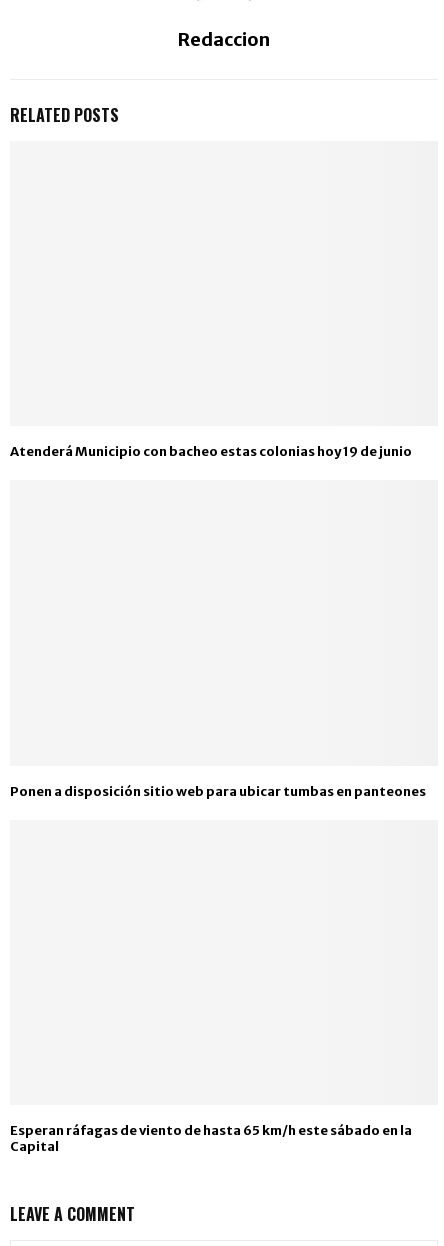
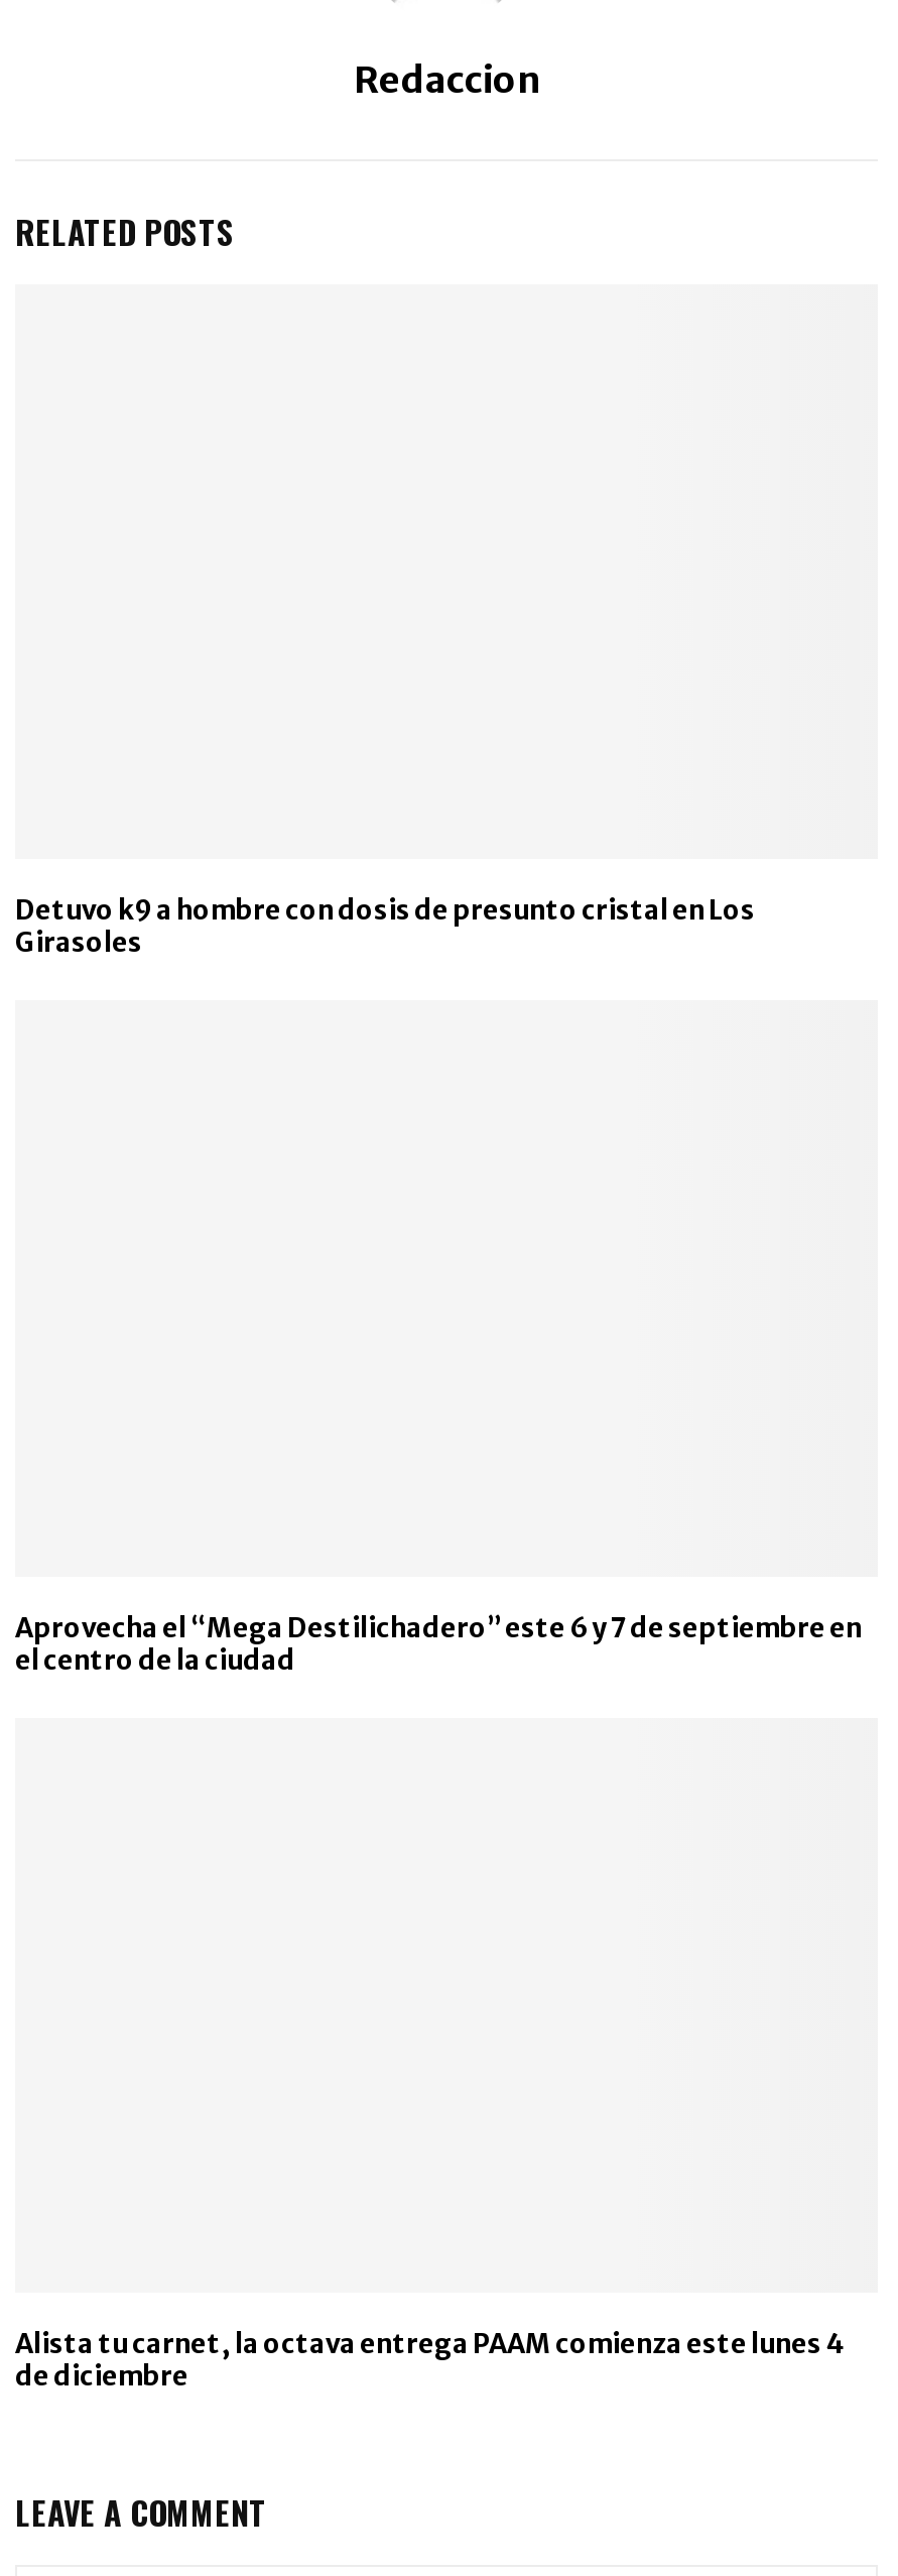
- Atenderá Municipio con bacheo estas colonias hoy 19 de junio
+ Detuvo k9 a hombre con dosis de presunto cristal en Los
+ Girasoles

- Ponen a disposición sitio web para ubicar tumbas en panteones
+ Aprovecha el “Mega Destilichadero” este 6 y 7 de septiembre en
+ el centro de la ciudad

- Esperan ráfagas de viento de hasta 65 km/h este sábado en la
- Capital
+ Alista tu carnet, la octava entrega PAAM comienza este lunes 4
+ de diciembre
